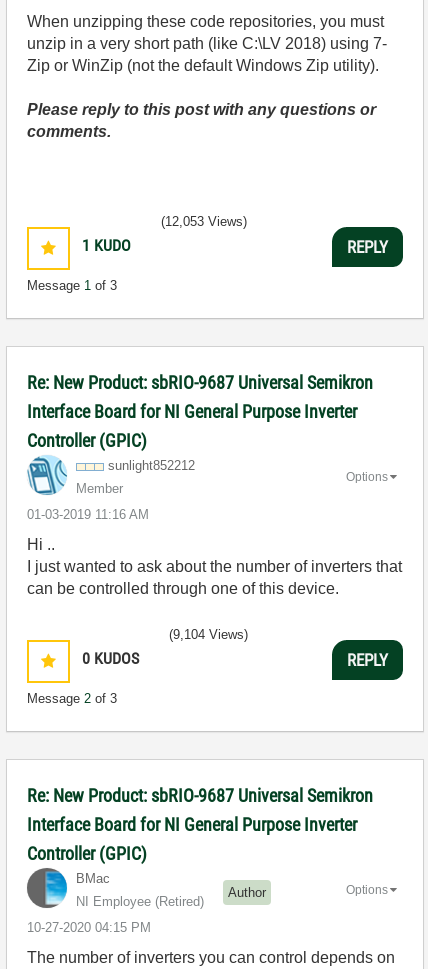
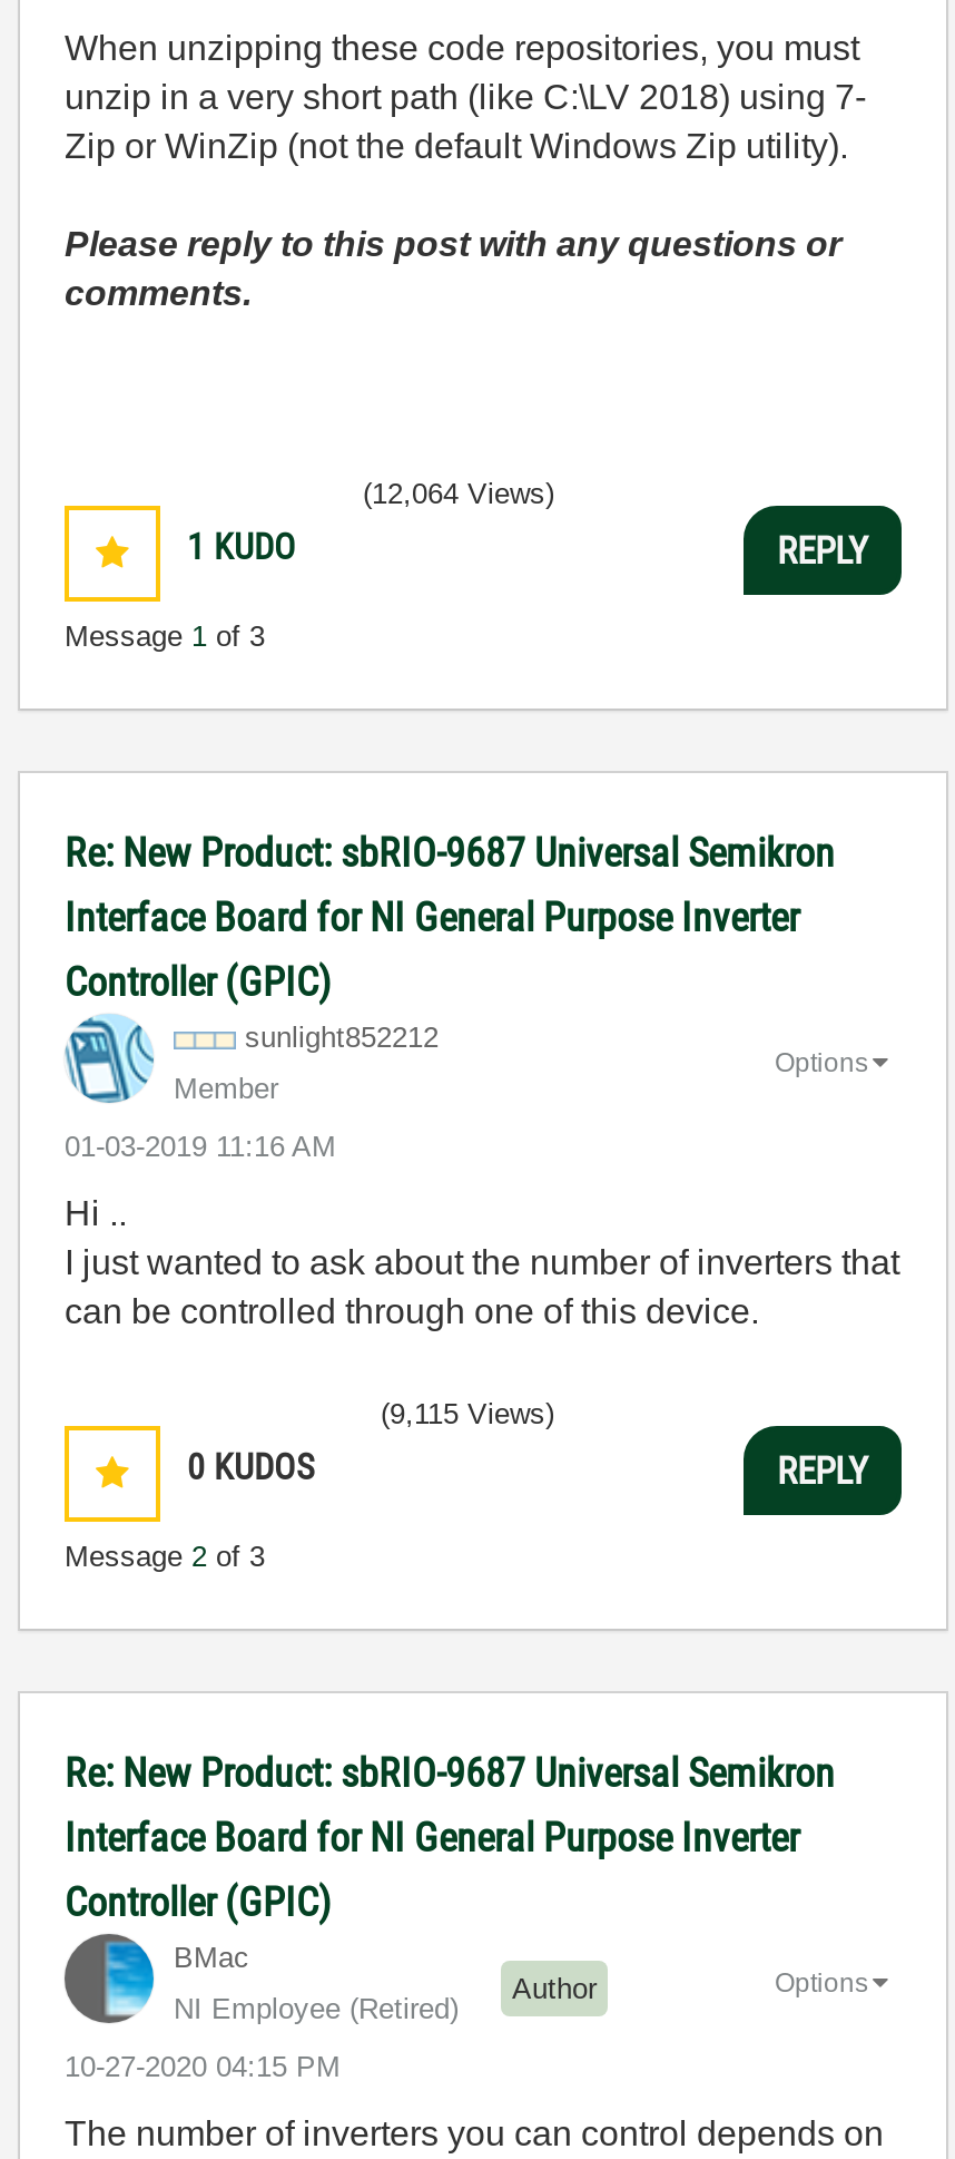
- (12,053 Views)
+ (12,064 Views)

- (9,104 Views)
+ (9,115 Views)
